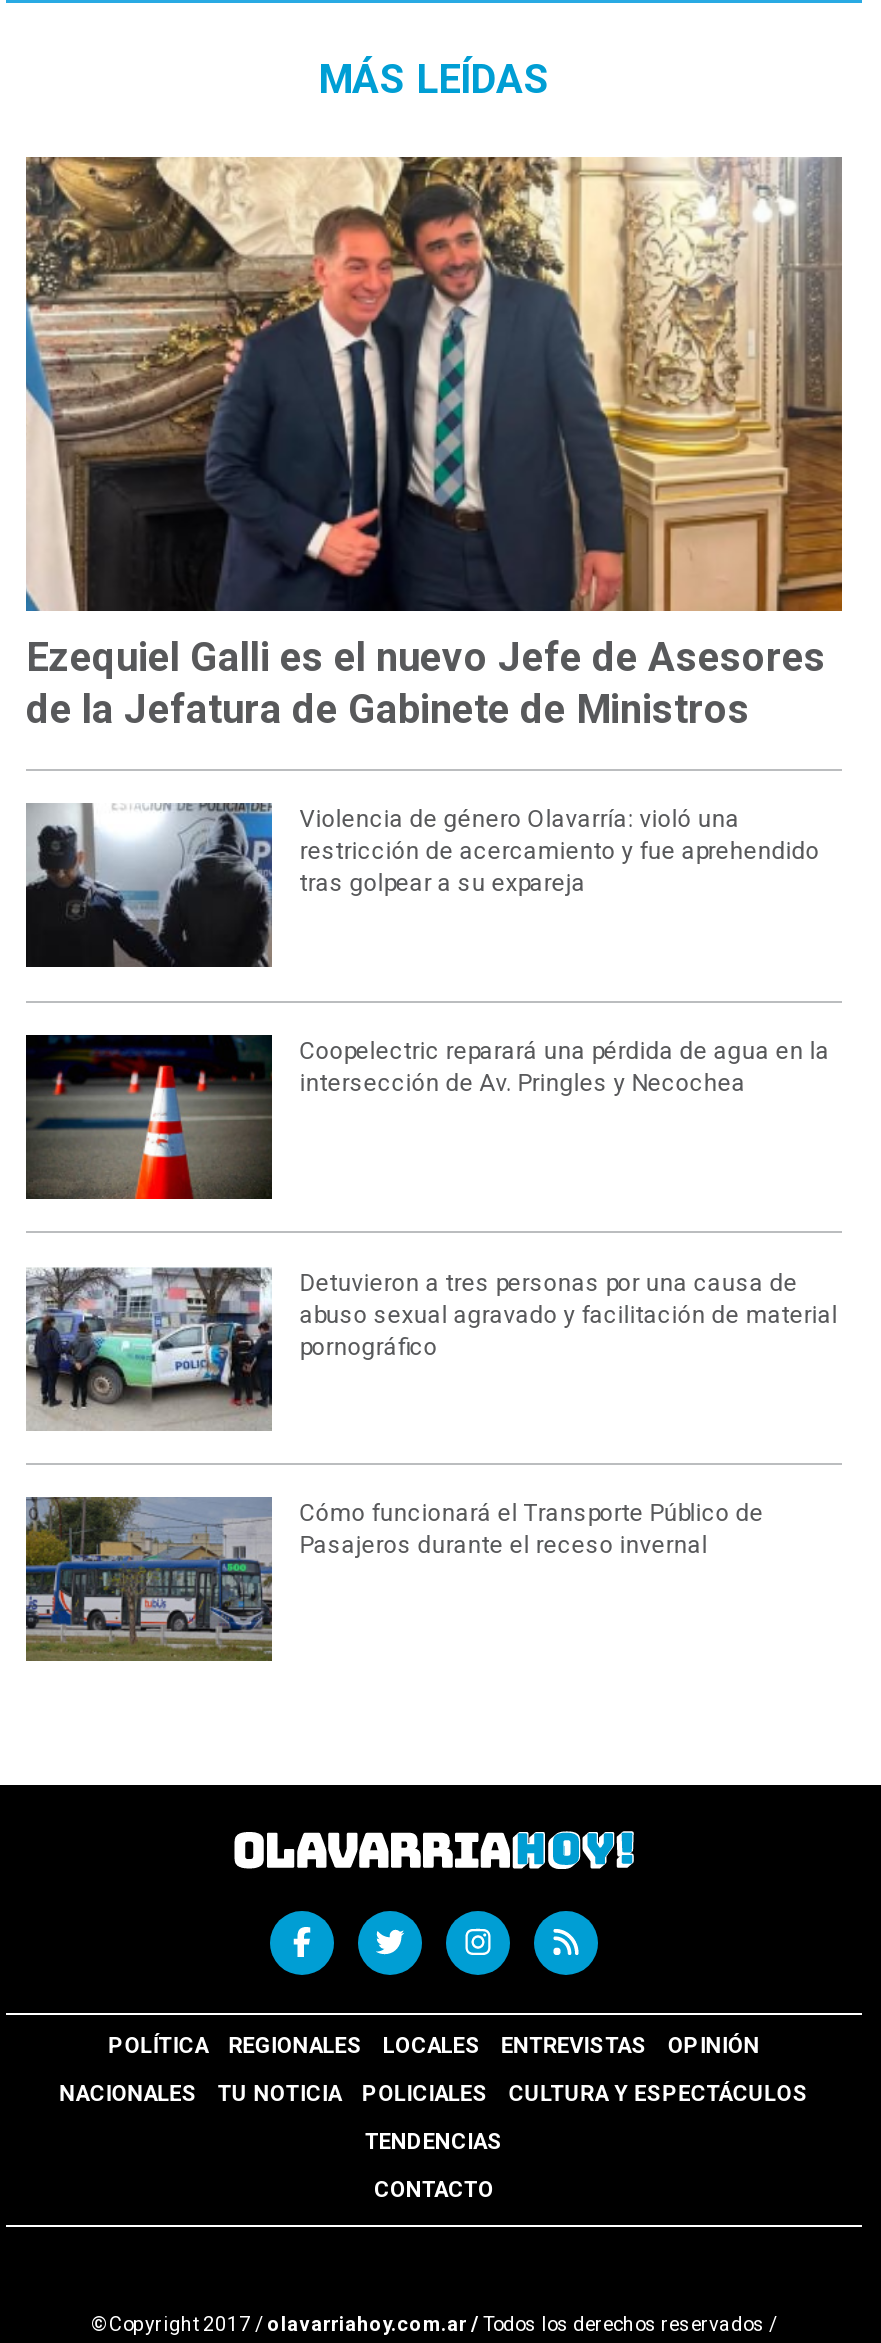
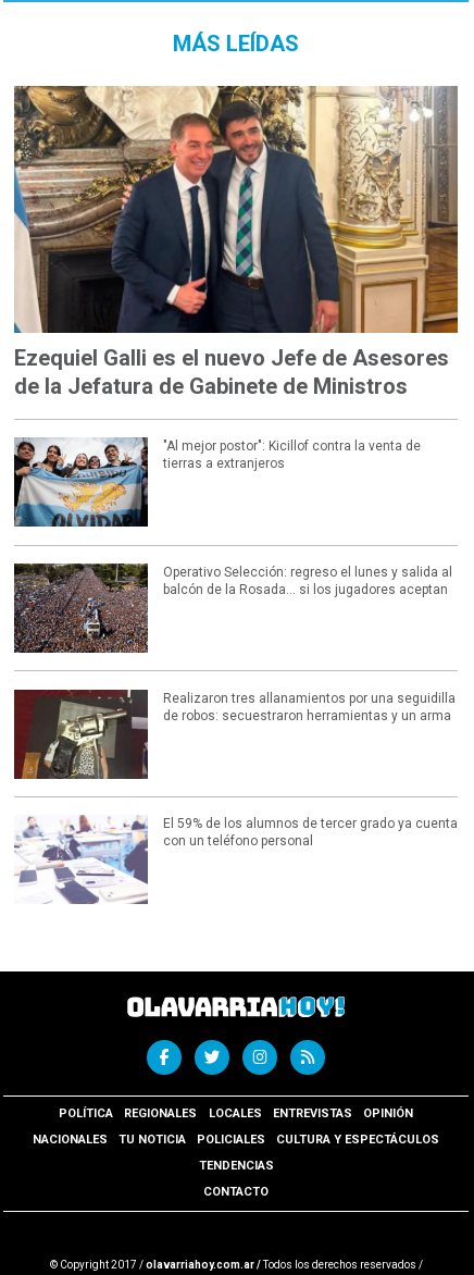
- [image]
- Violencia de género Olavarría: violó una
- restricción de acercamiento y fue aprehendido
- tras golpear a su expareja
+ [image]
+ "Al mejor postor": Kicillof contra la venta de
+ tierras a extranjeros

- [image]
- Coopelectric reparará una pérdida de agua en la
- intersección de Av. Pringles y Necochea
+ [image]
+ Operativo Selección: regreso el lunes y salida al
+ balcón de la Rosada... si los jugadores aceptan

- [image]
- Detuvieron a tres personas por una causa de
- abuso sexual agravado y facilitación de material
- pornográfico
+ [image]
+ Realizaron tres allanamientos por una seguidilla
+ de robos: secuestraron herramientas y un arma

- [image]
- Cómo funcionará el Transporte Público de
- Pasajeros durante el receso invernal
+ [image]
+ El 59% de los alumnos de tercer grado ya cuenta
+ con un teléfono personal
